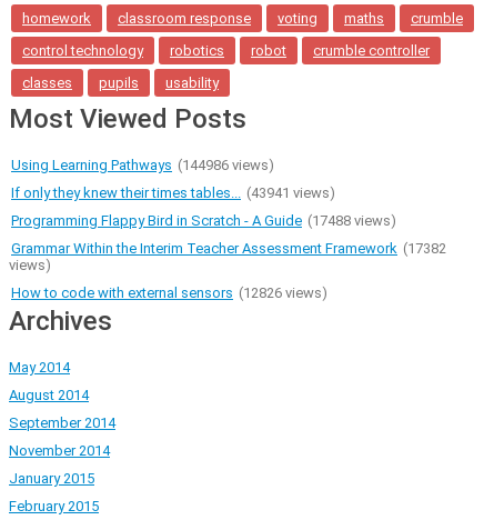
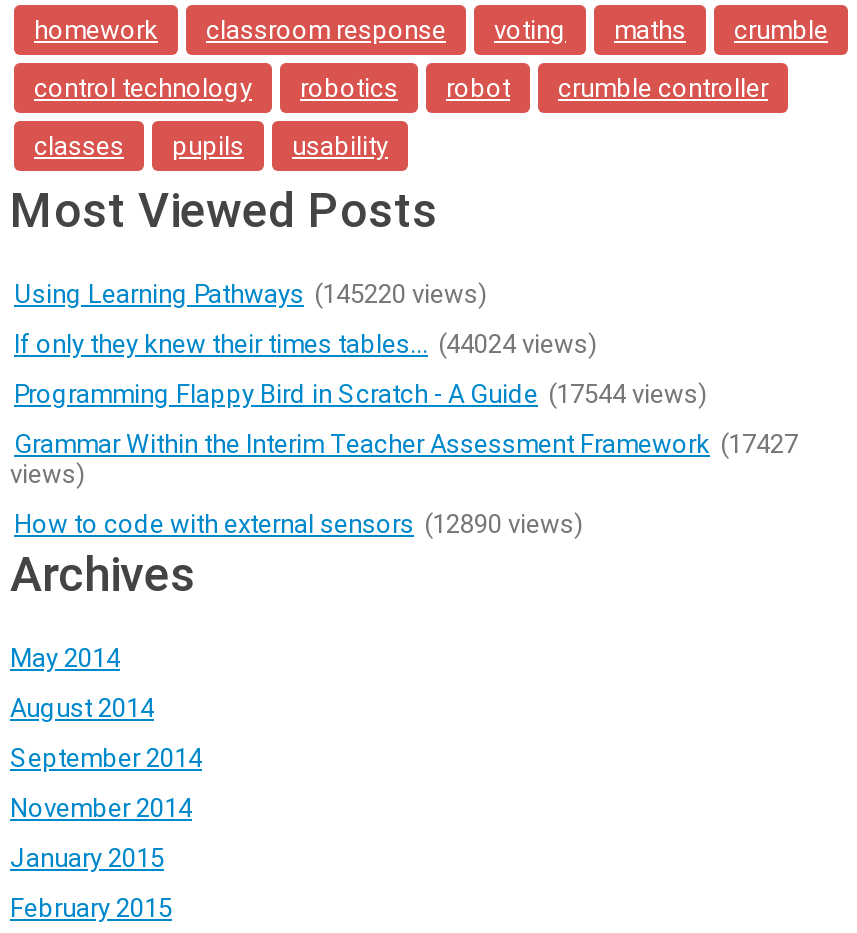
- Using Learning Pathways (144986 views)
+ Using Learning Pathways (145220 views)

- If only they knew their times tables... (43941 views)
+ If only they knew their times tables... (44024 views)

- Programming Flappy Bird in Scratch - A Guide (17488 views)
+ Programming Flappy Bird in Scratch - A Guide (17544 views)

- Grammar Within the Interim Teacher Assessment Framework (17382
+ Grammar Within the Interim Teacher Assessment Framework (17427

- How to code with external sensors (12826 views)
+ How to code with external sensors (12890 views)
